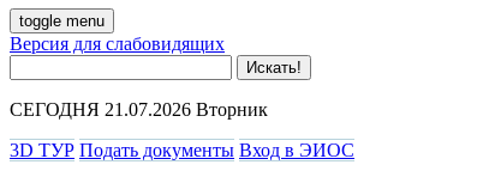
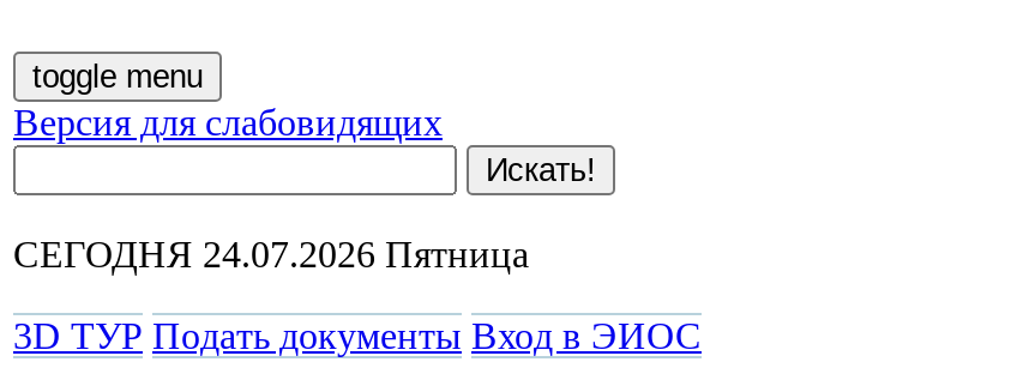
- СЕГОДНЯ 21.07.2026 Вторник
+ СЕГОДНЯ 24.07.2026 Пятница
